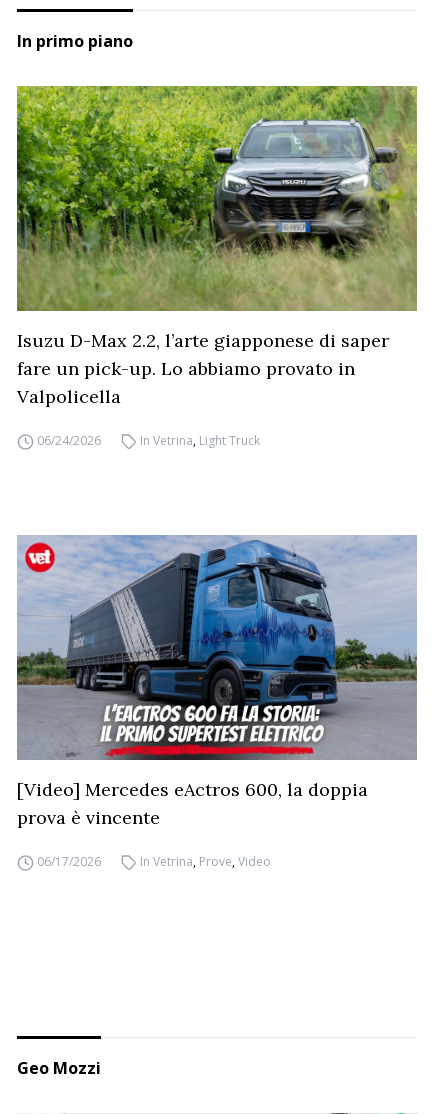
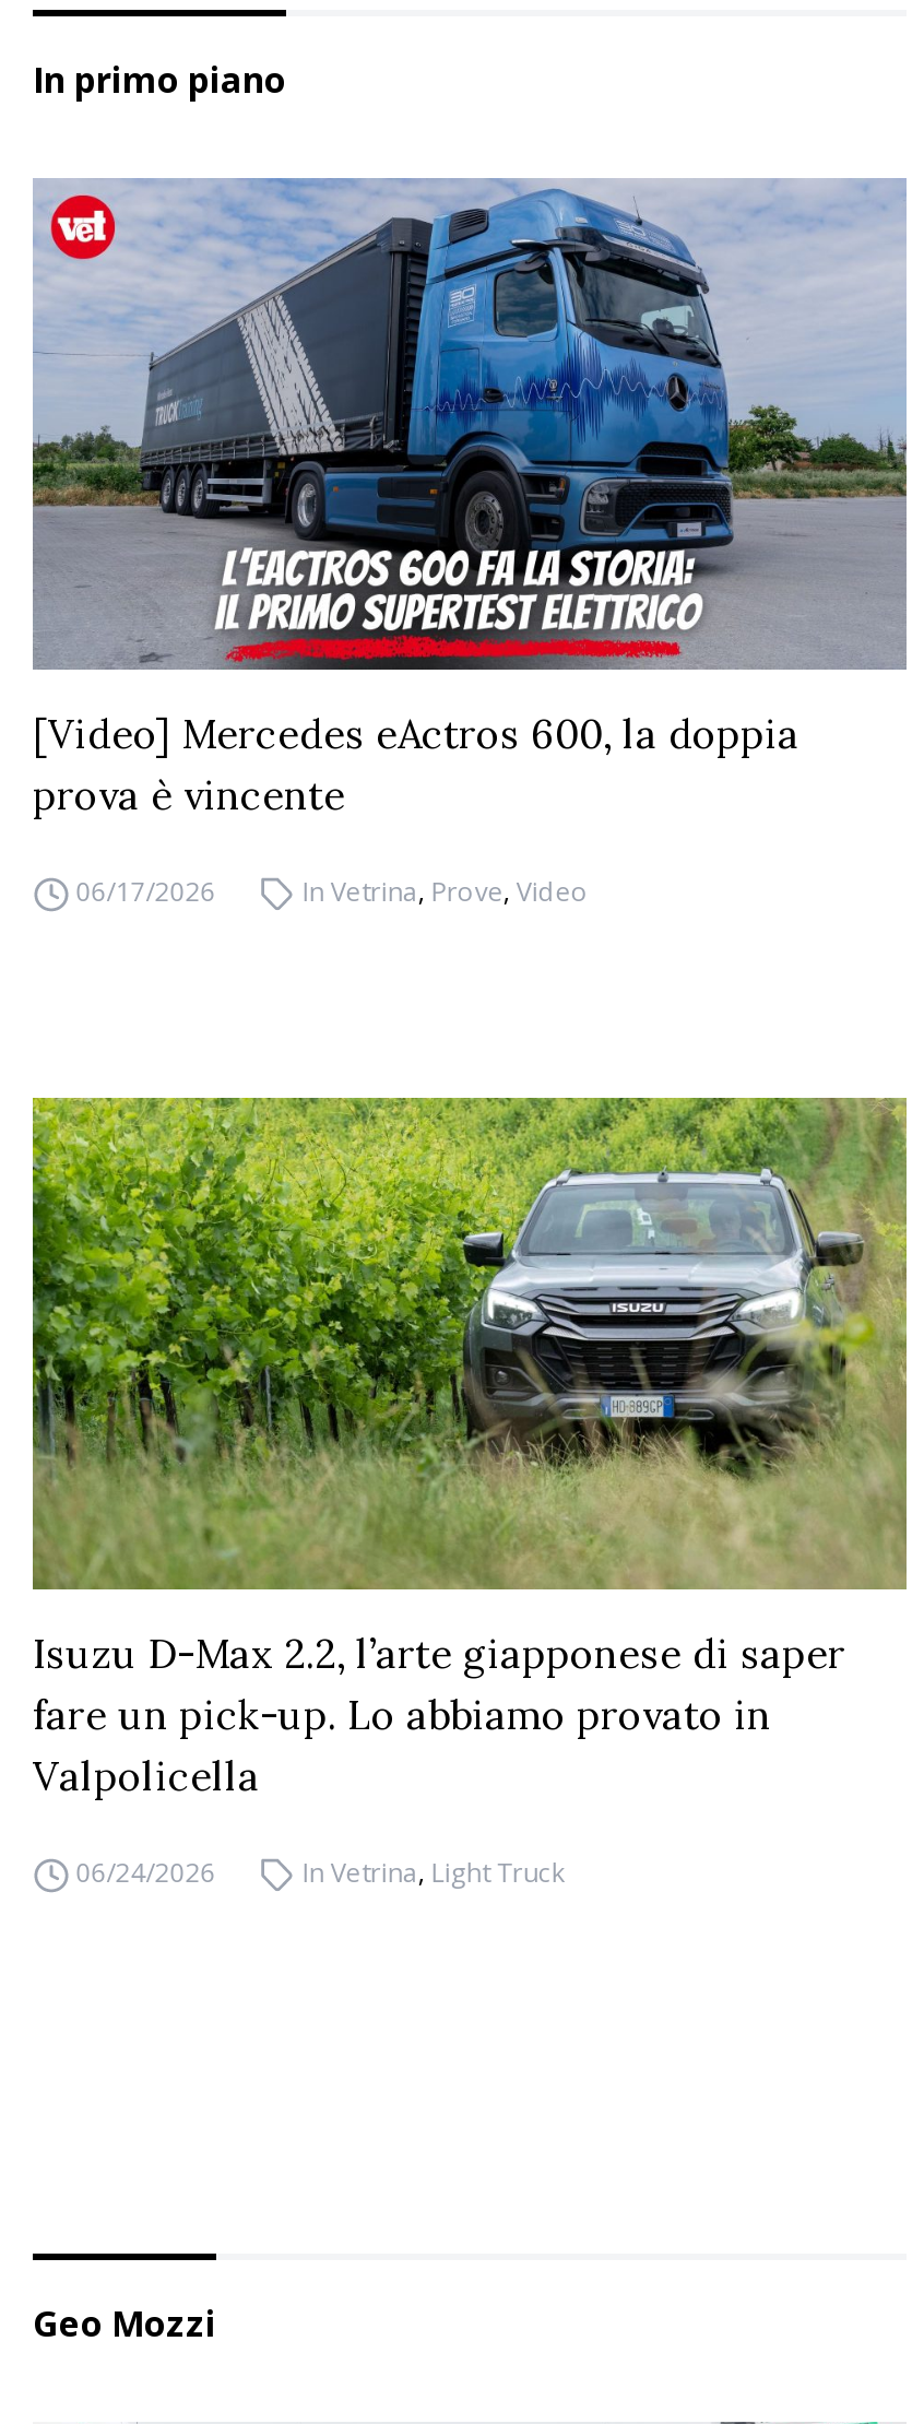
moved down: [image] | Isuzu D-Max 2.2, l’arte giapponese di saper | fare un pick-up. Lo abbiamo provato in | Valpolicella | 06/24/2026 | In Vetrina, Light Truck

moved up: [image] | [Video] Mercedes eActros 600, la doppia | prova è vincente | 06/17/2026 | In Vetrina, Prove, Video
